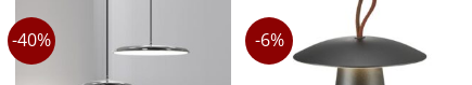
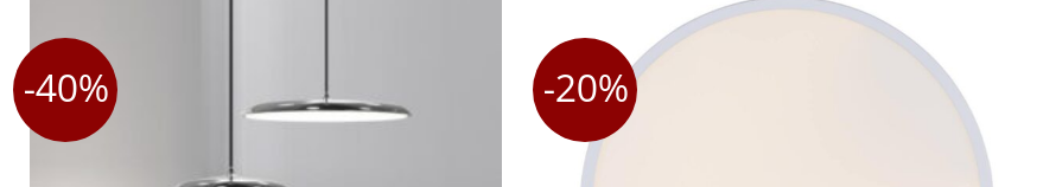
- -6%
+ -20%
